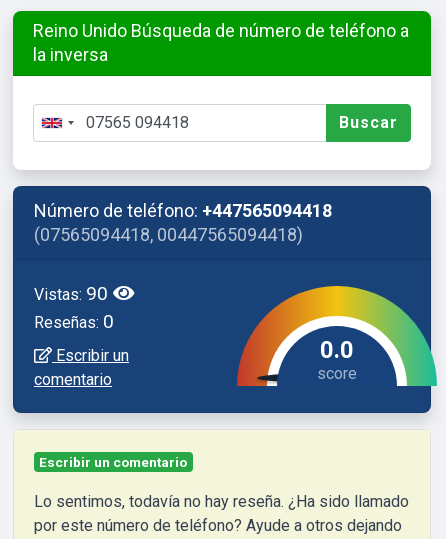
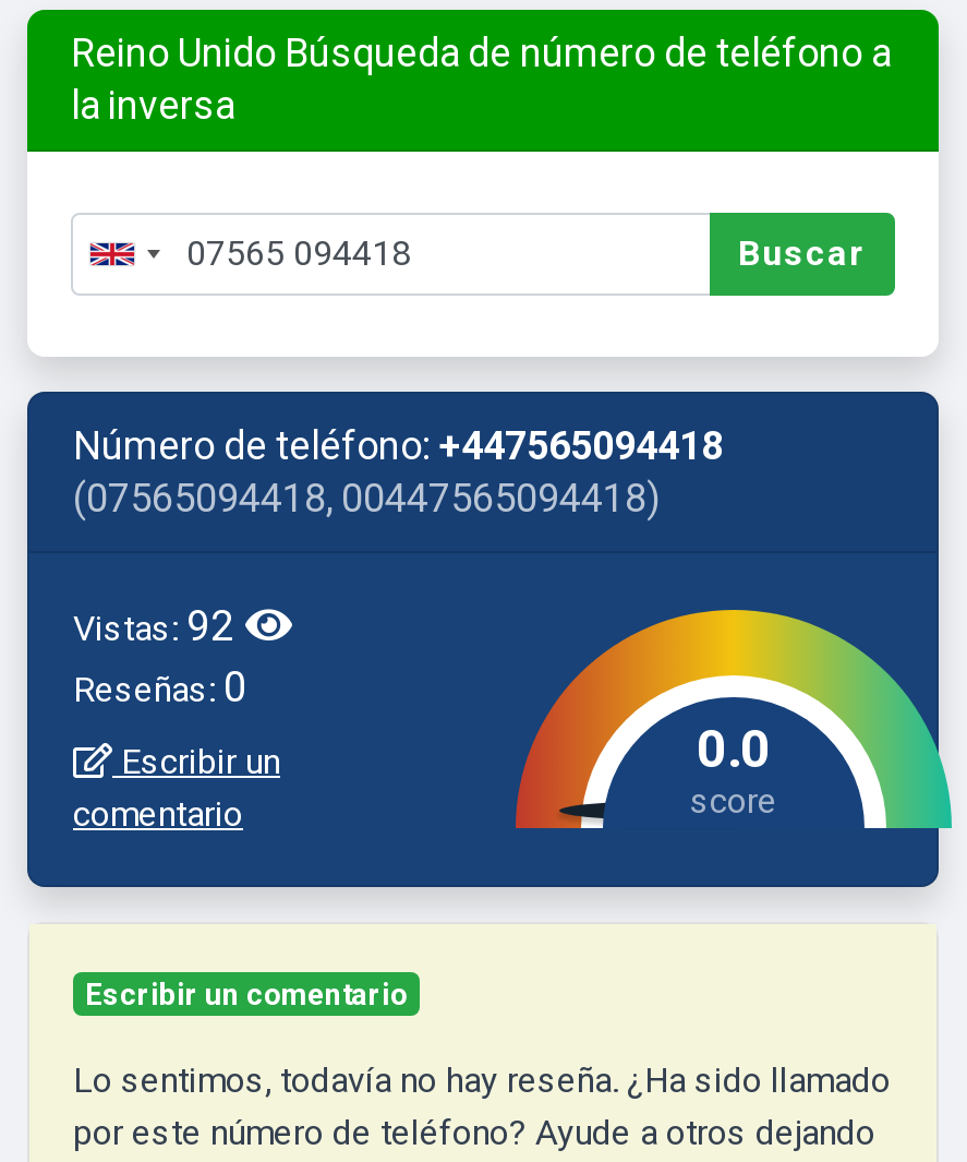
- Vistas: 90
+ Vistas: 92
